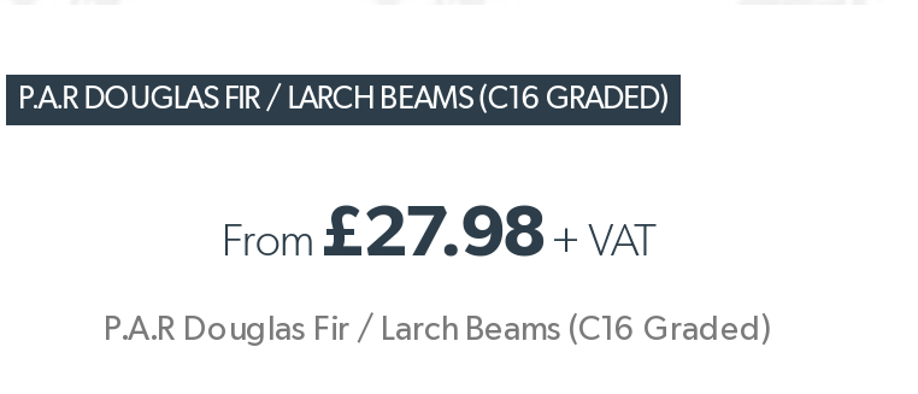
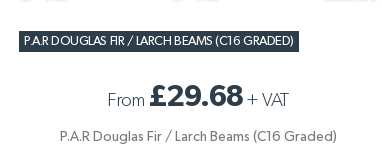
- From £27.98+VAT
+ From £29.68+VAT
